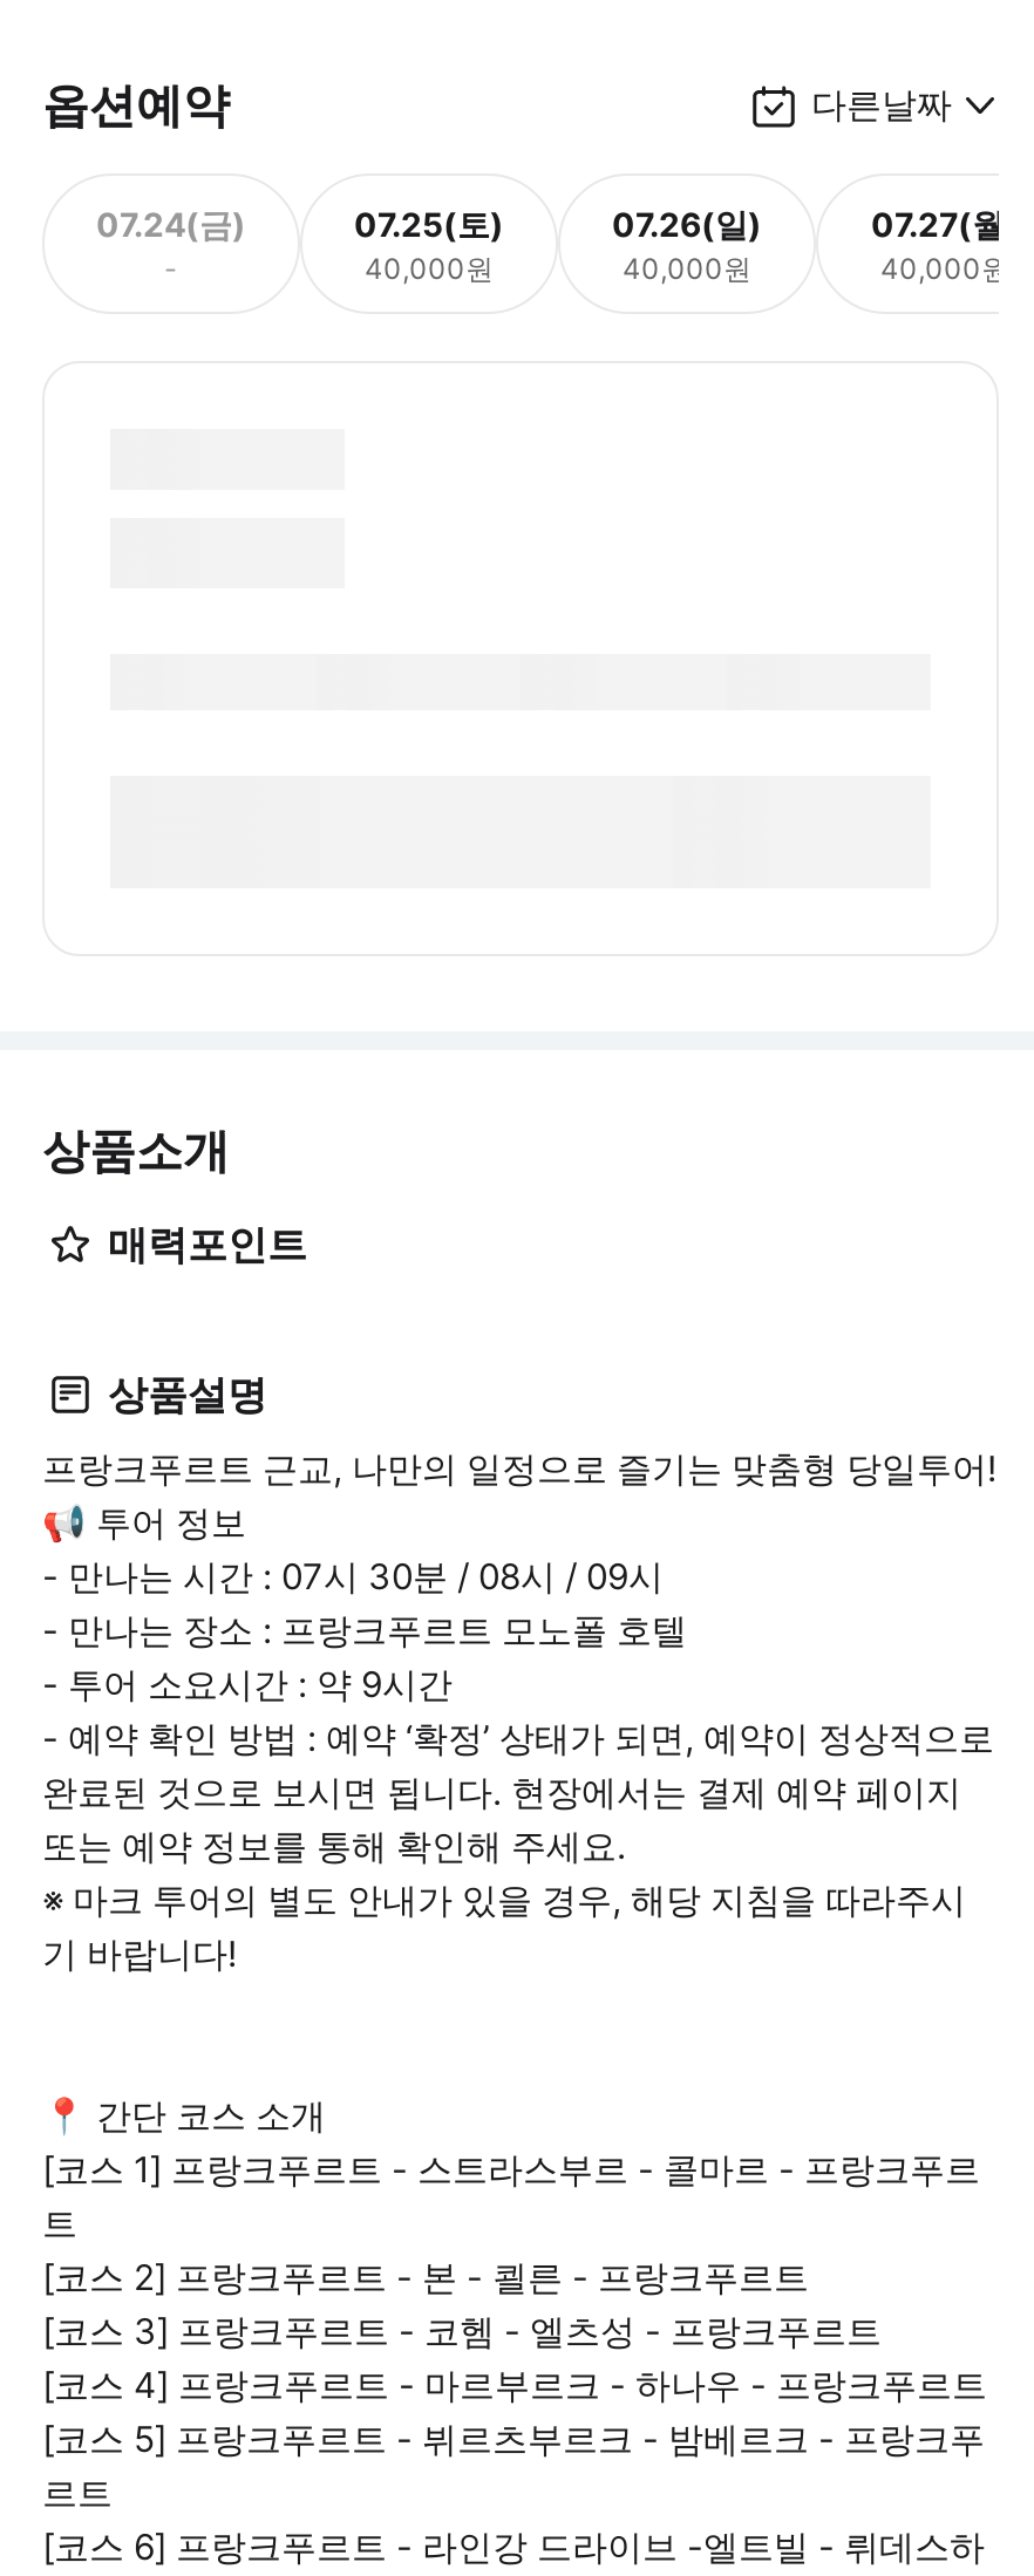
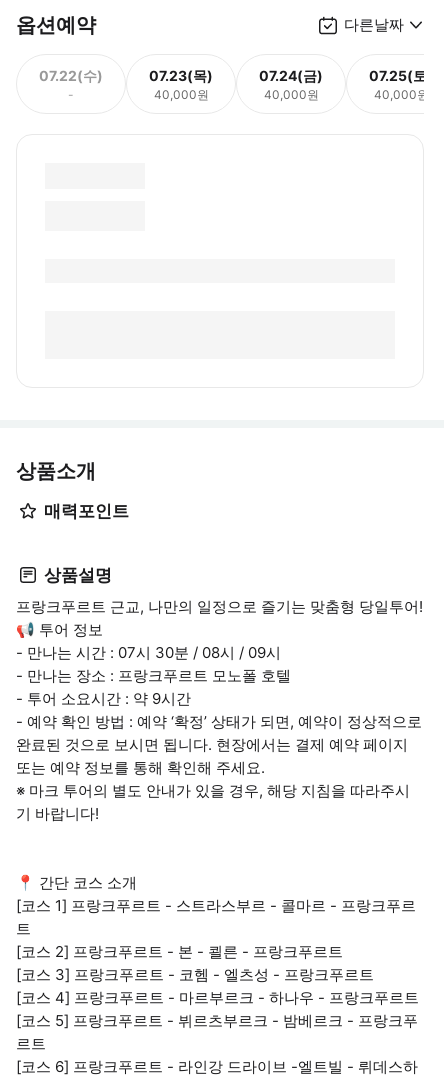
- 07.24(금)
+ 07.22(수)

- 07.25(토)
+ 07.23(목)

- 07.26(일)
+ 07.24(금)

- 07.27(월)
+ 07.25(토)
